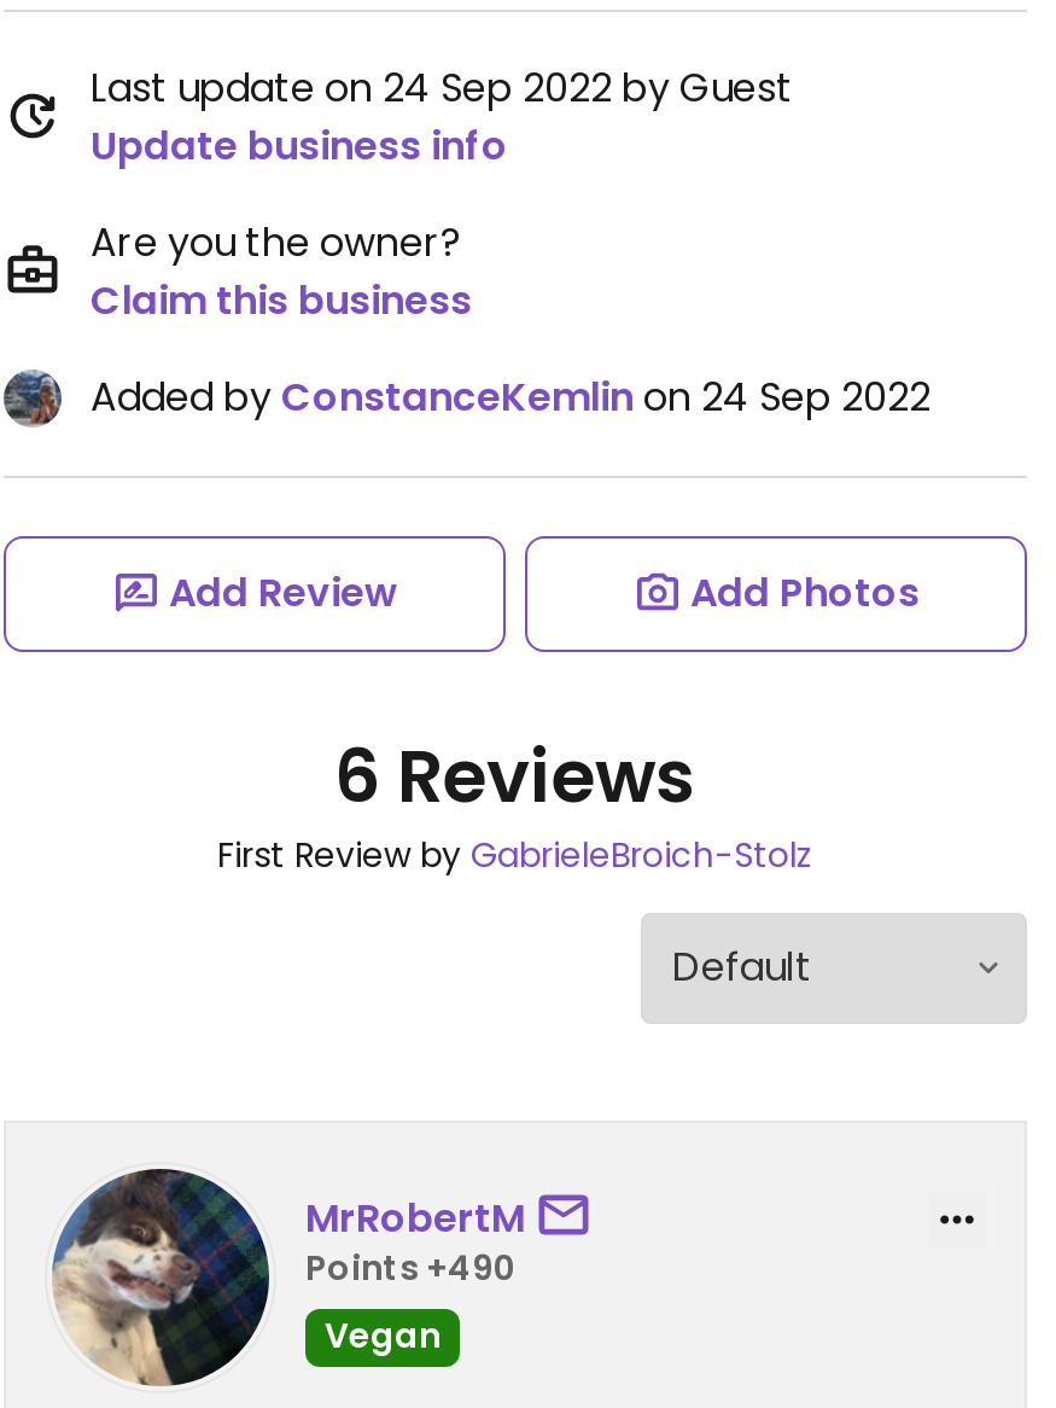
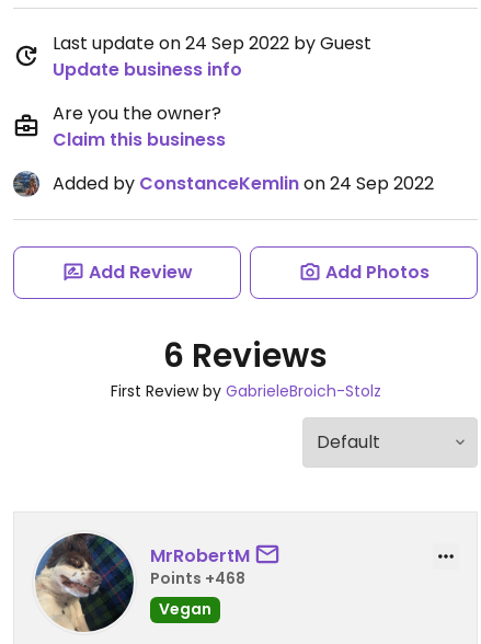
- Points +490
+ Points +468
